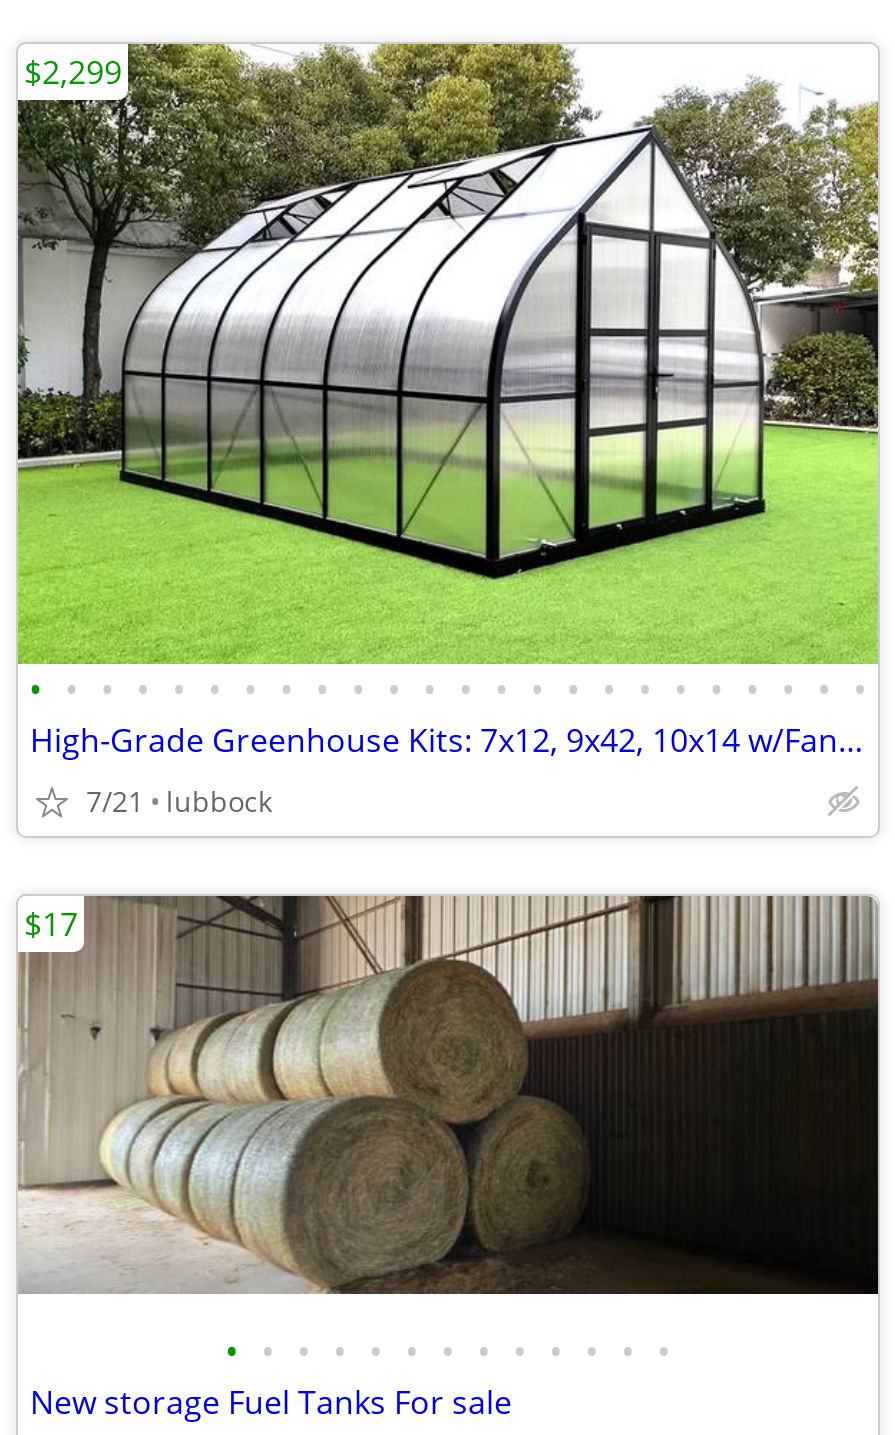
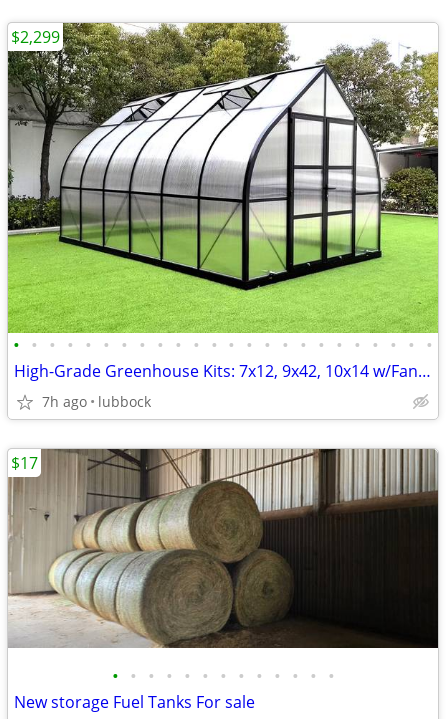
- 7/21 lubbock
+ 7h ago lubbock
